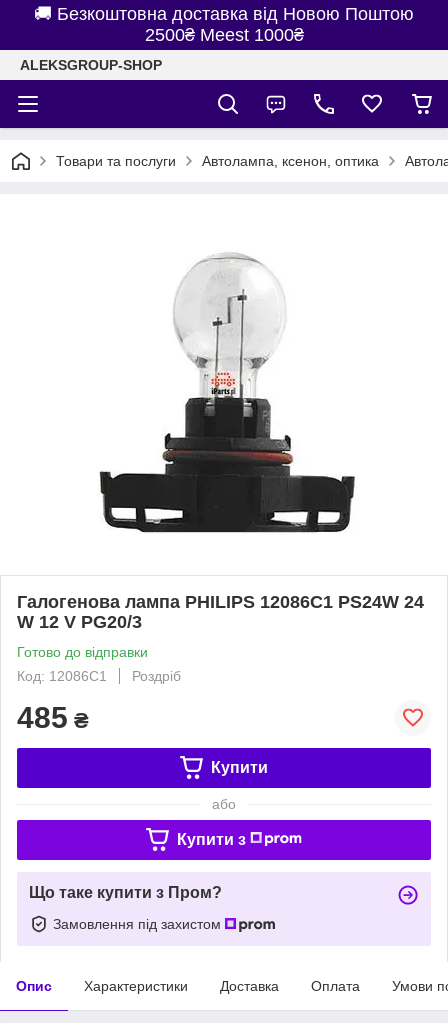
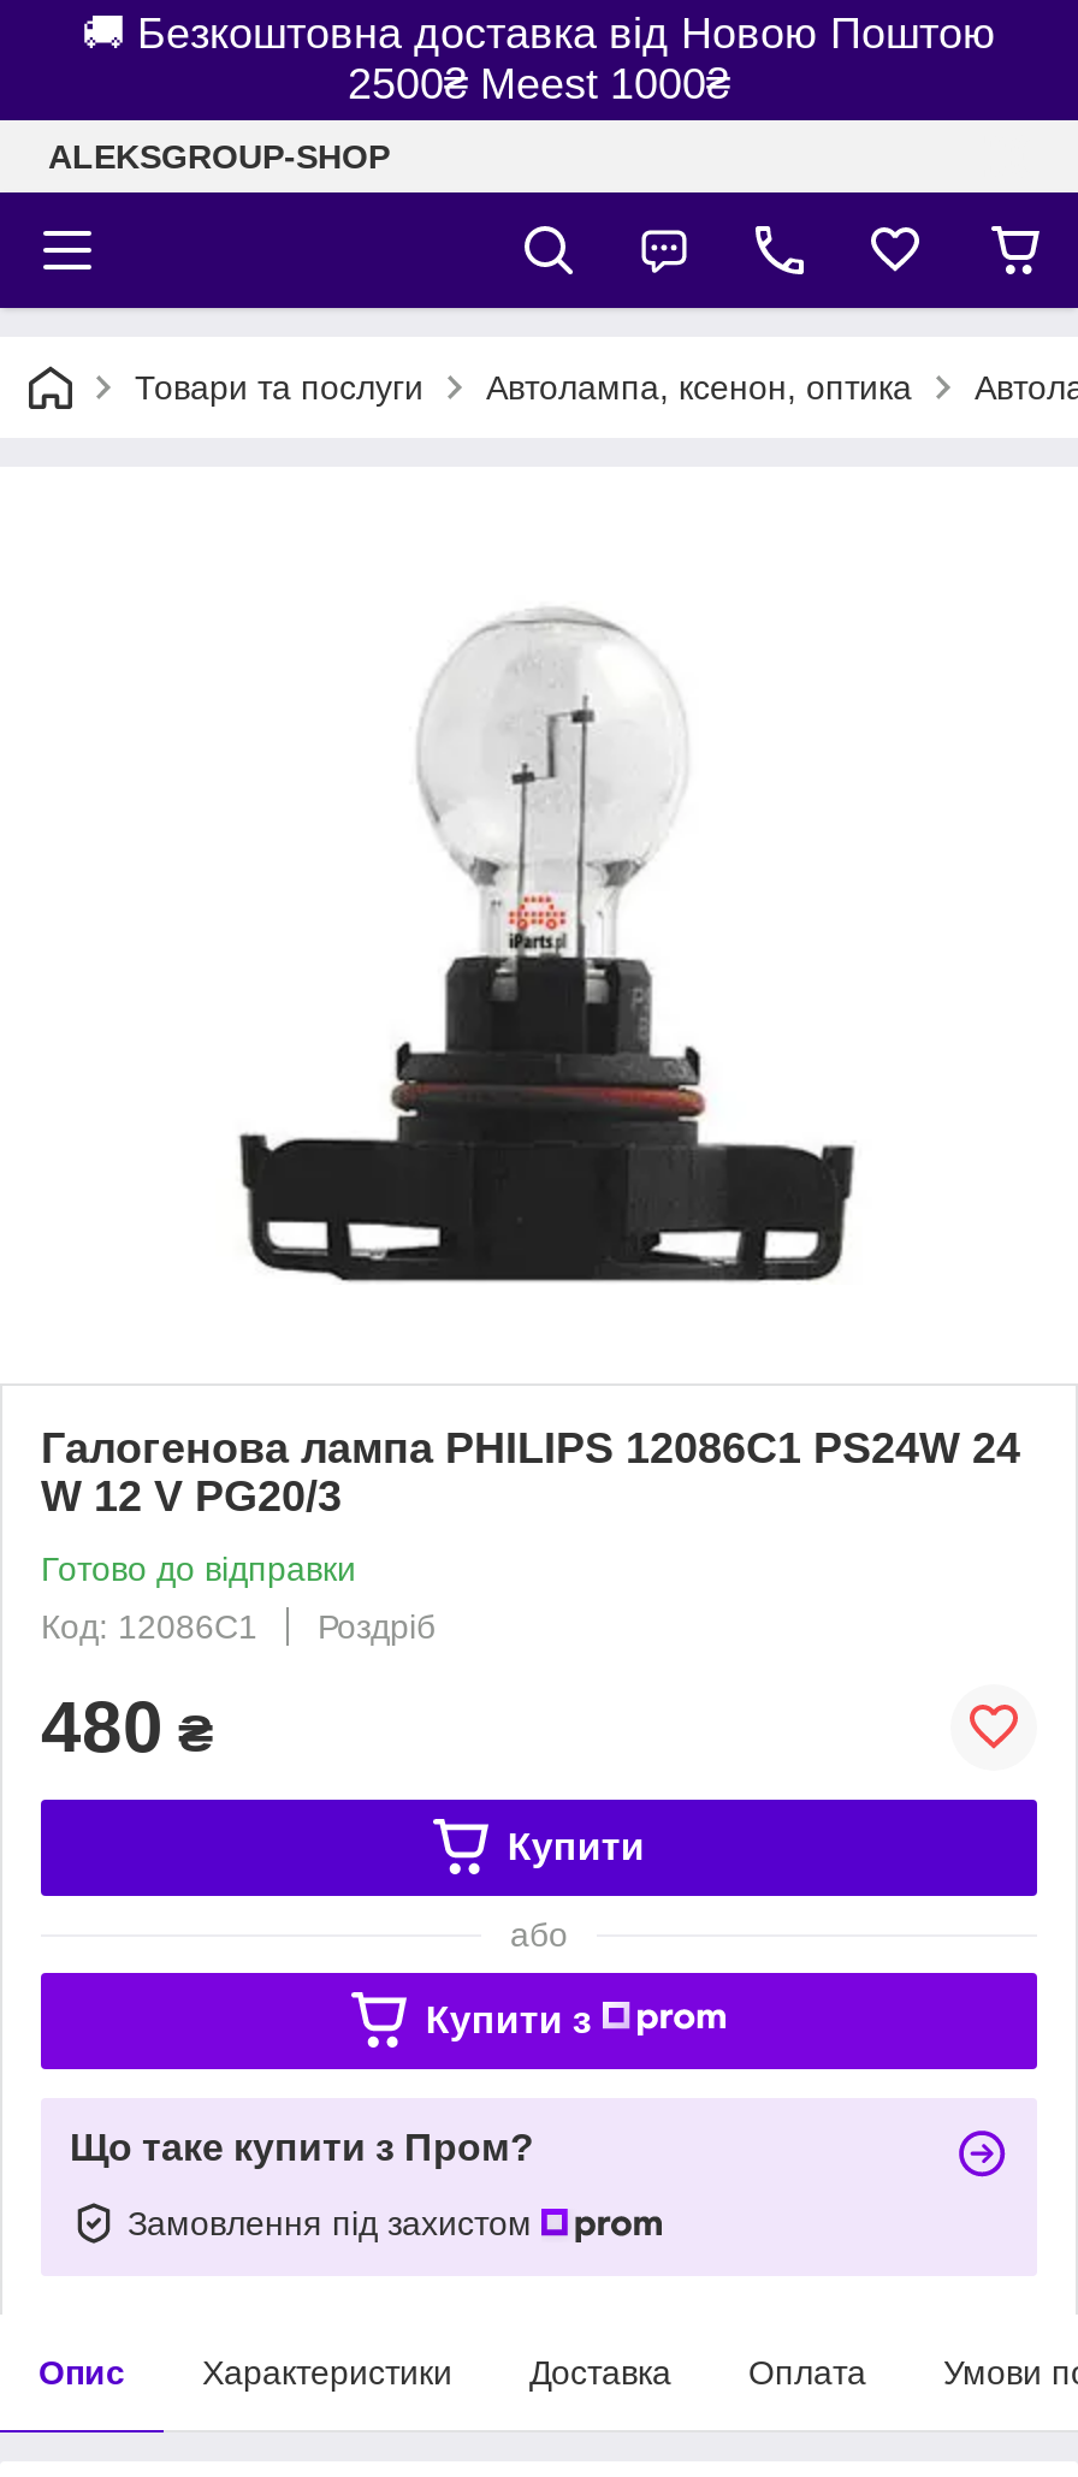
- 485 ₴
+ 480 ₴
